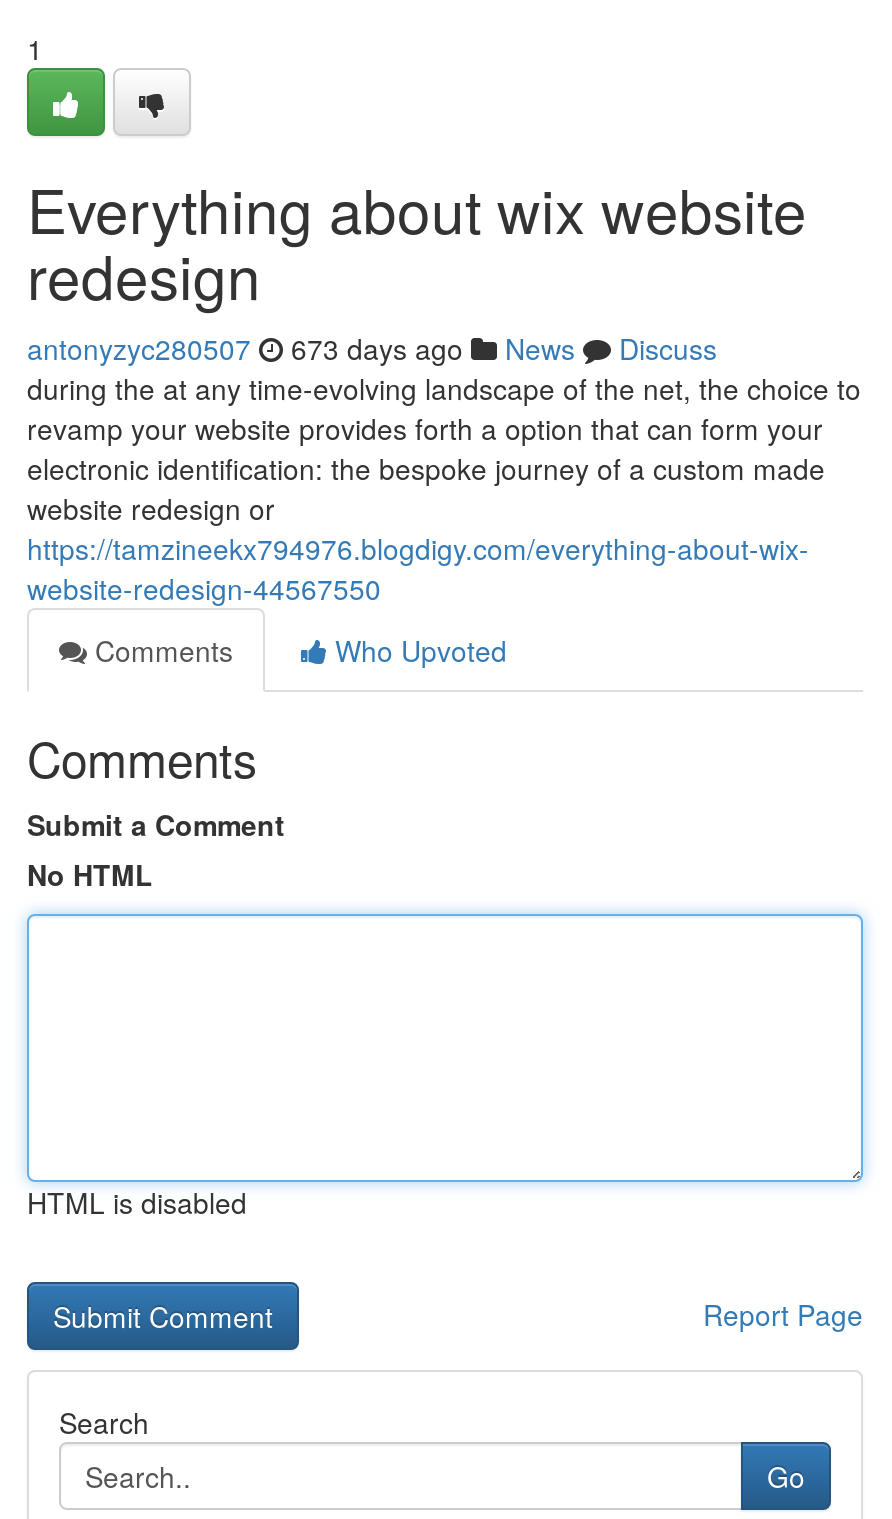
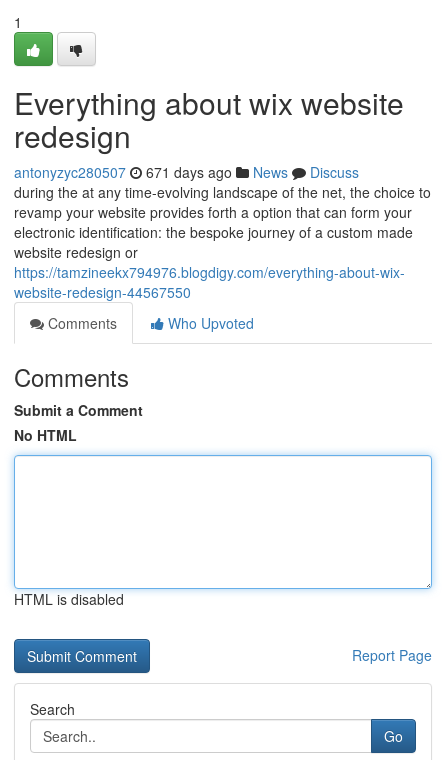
- antonyzyc280507 673 days ago News Discuss
+ antonyzyc280507 671 days ago News Discuss
